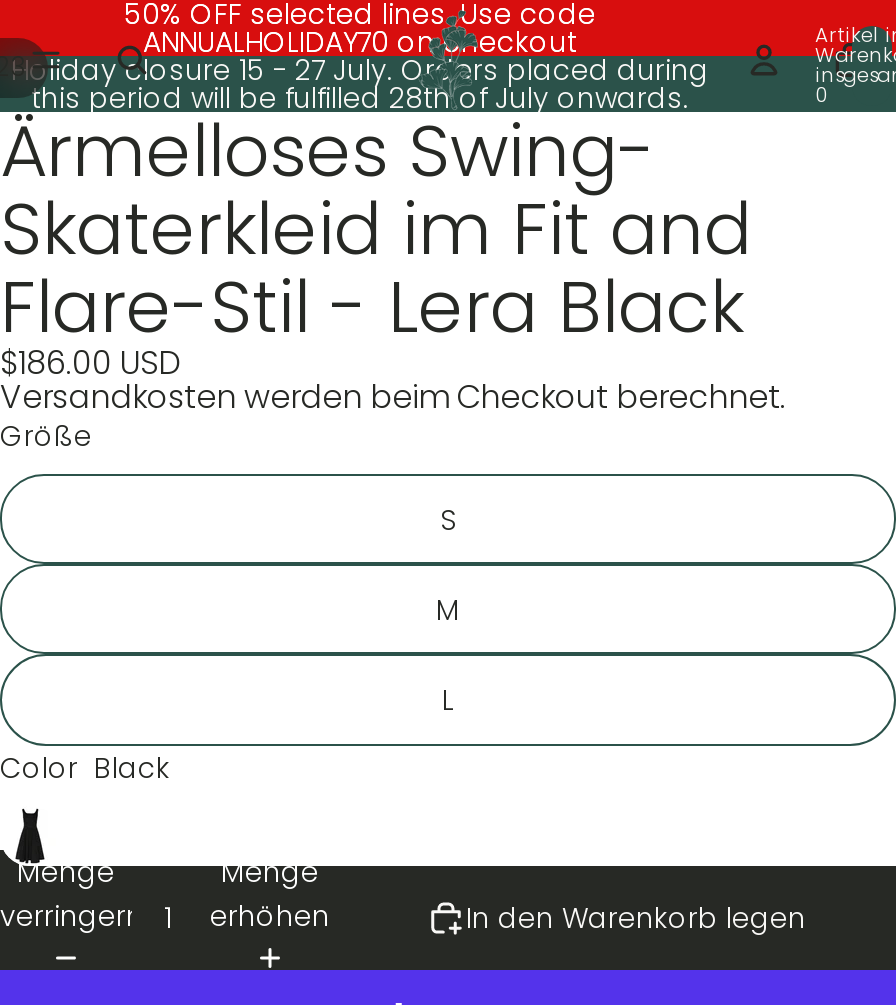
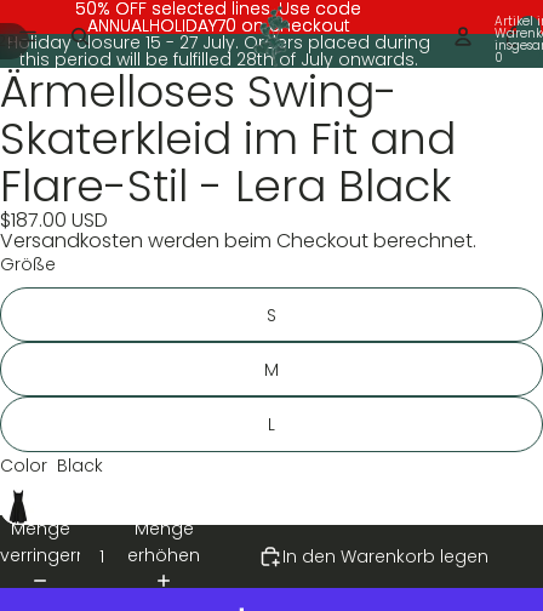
- $186.00 USD
+ $187.00 USD
